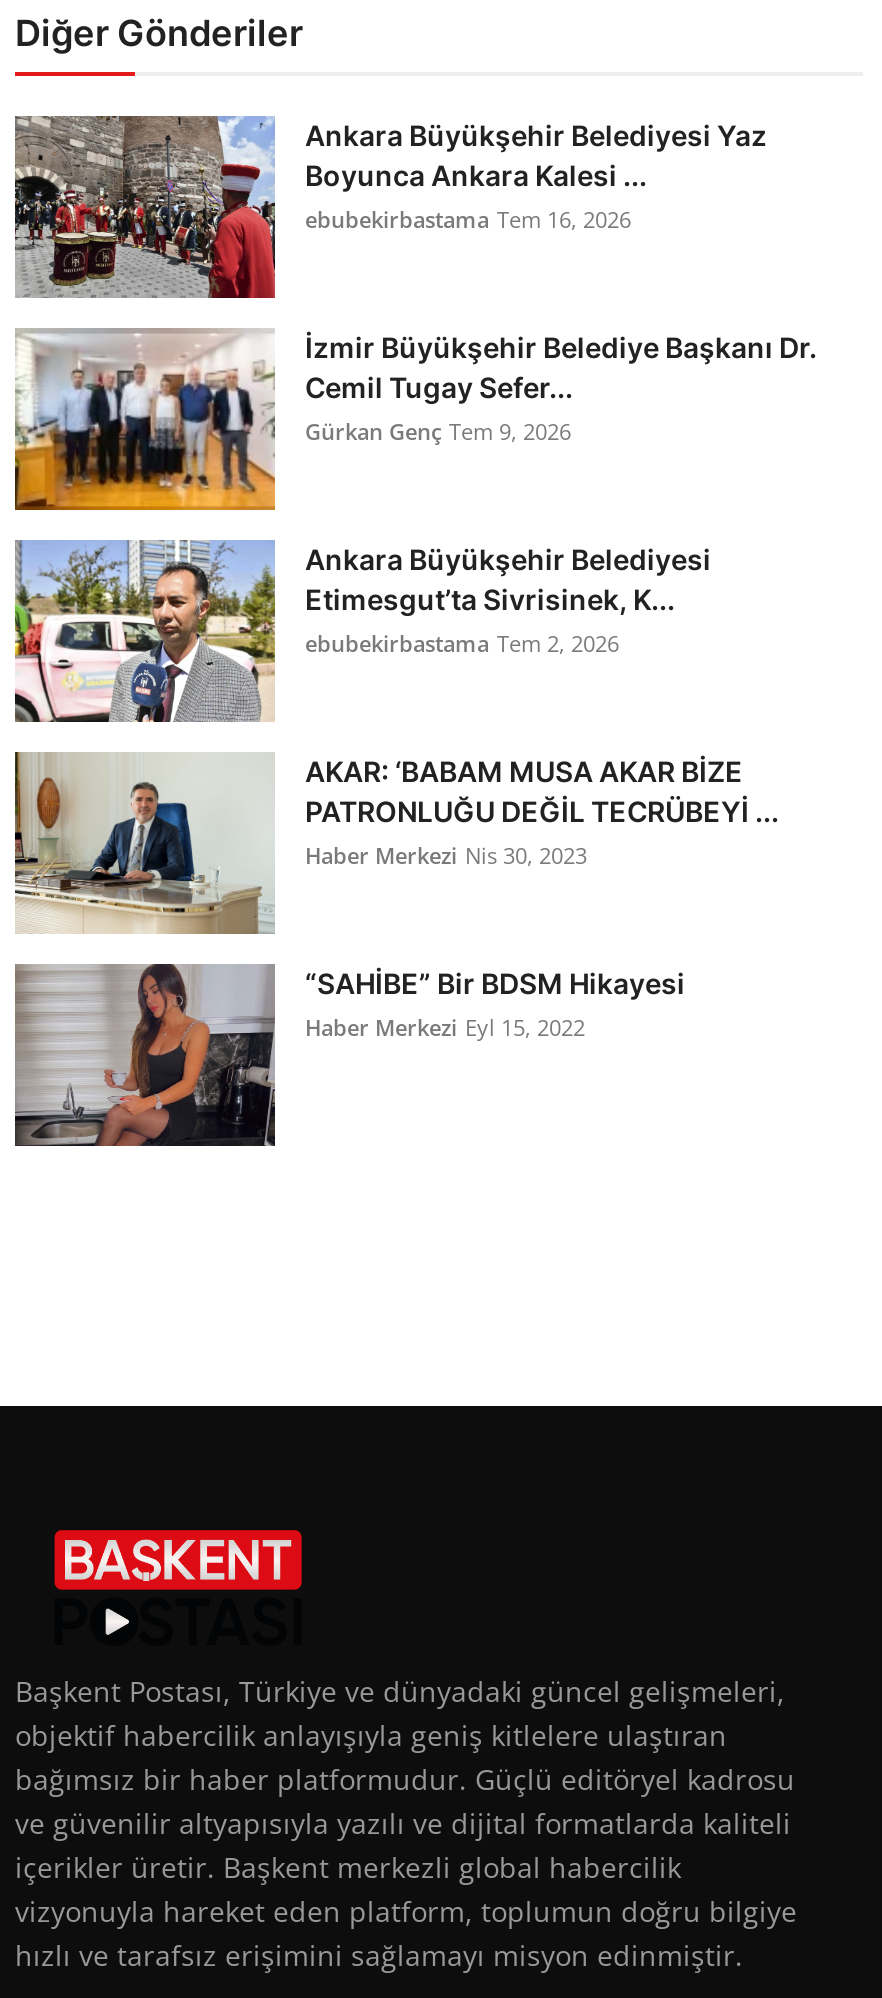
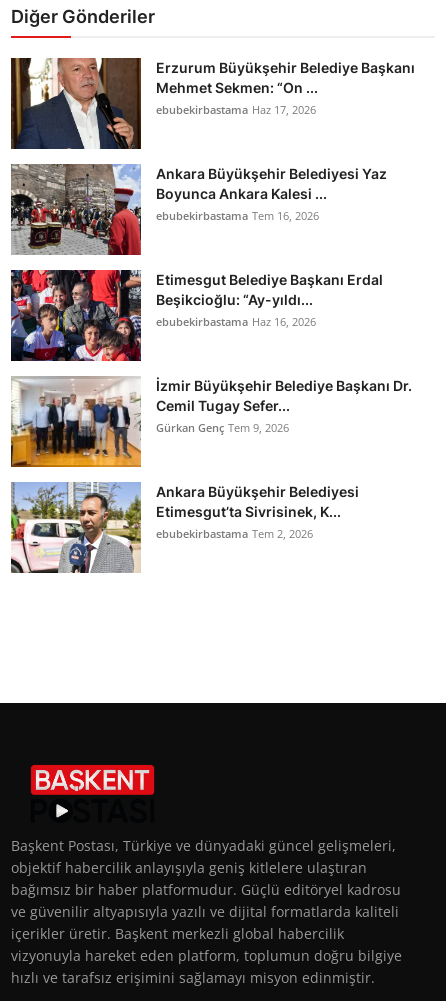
+ [image]
+ Erzurum Büyükşehir Belediye Başkanı
+ Mehmet Sekmen: “On ...
+ ebubekirbastama Haz 17, 2026

moved down: [image] | Ankara Büyükşehir Belediyesi Yaz | Boyunca Ankara Kalesi ... | ebubekirbastama Tem 16, 2026

+ [image]
+ Etimesgut Belediye Başkanı Erdal
+ Beşikcioğlu: “Ay-yıldı...
+ ebubekirbastama Haz 16, 2026

moved down: [image] | İzmir Büyükşehir Belediye Başkanı Dr. | Cemil Tugay Sefer... | Gürkan Genç Tem 9, 2026 | Ankara Büyükşehir Belediyesi | Etimesgut’ta Sivrisinek, K... | ebubekirbastama Tem 2, 2026

- [image]
- AKAR: ‘BABAM MUSA AKAR BİZE
- PATRONLUĞU DEĞİL TECRÜBEYİ ...
- Haber Merkezi Nis 30, 2023

- [image]
- “SAHİBE” Bir BDSM Hikayesi
- Haber Merkezi Eyl 15, 2022
